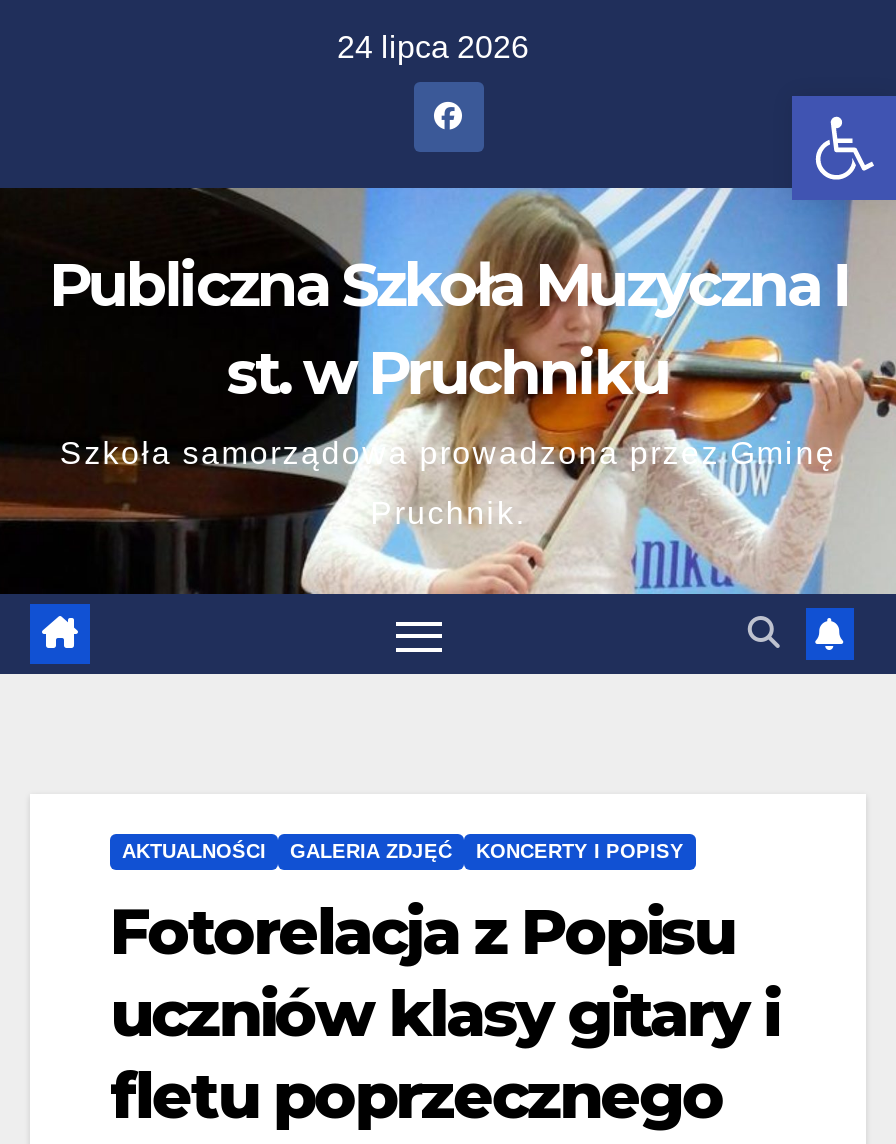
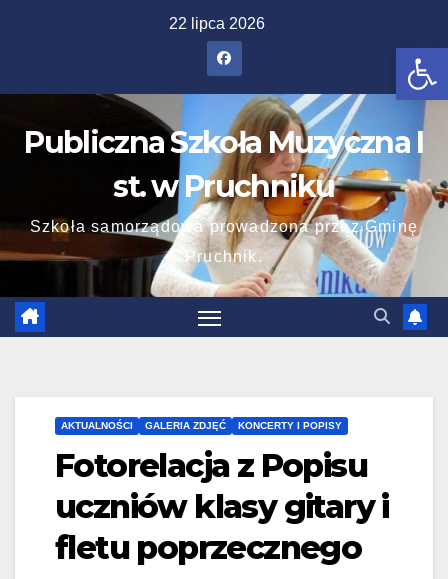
- 24 lipca 2026
+ 22 lipca 2026
